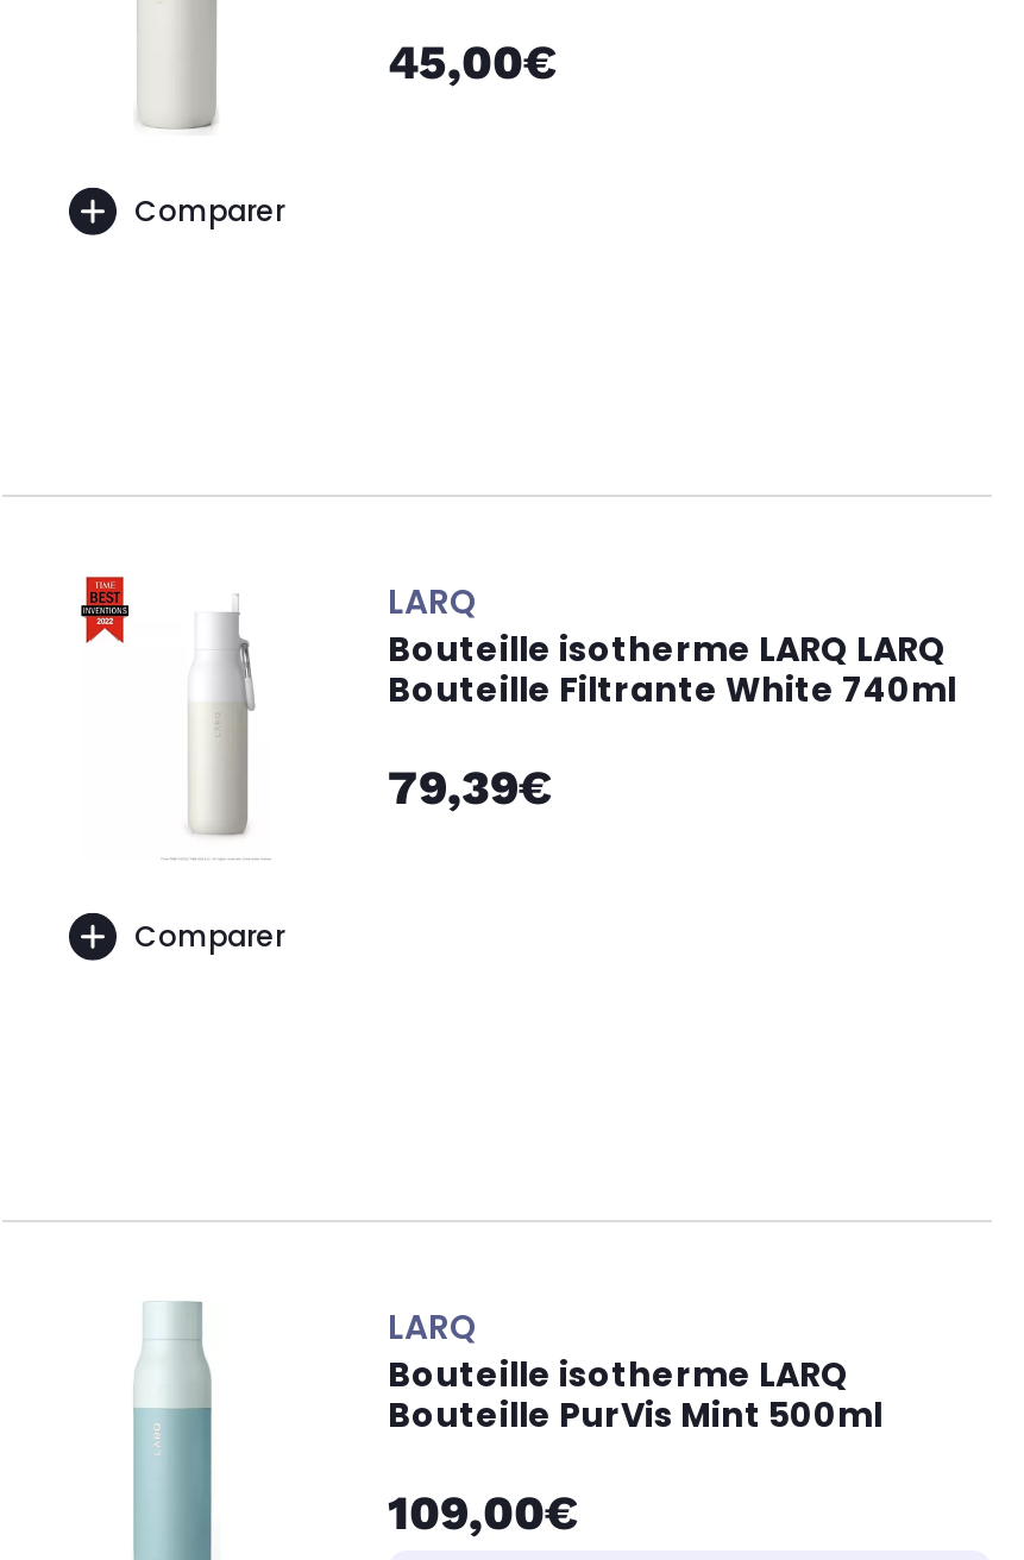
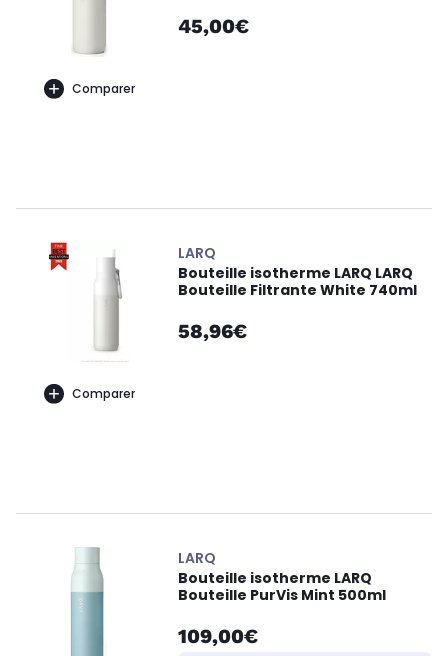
- 79,39€
+ 58,96€
